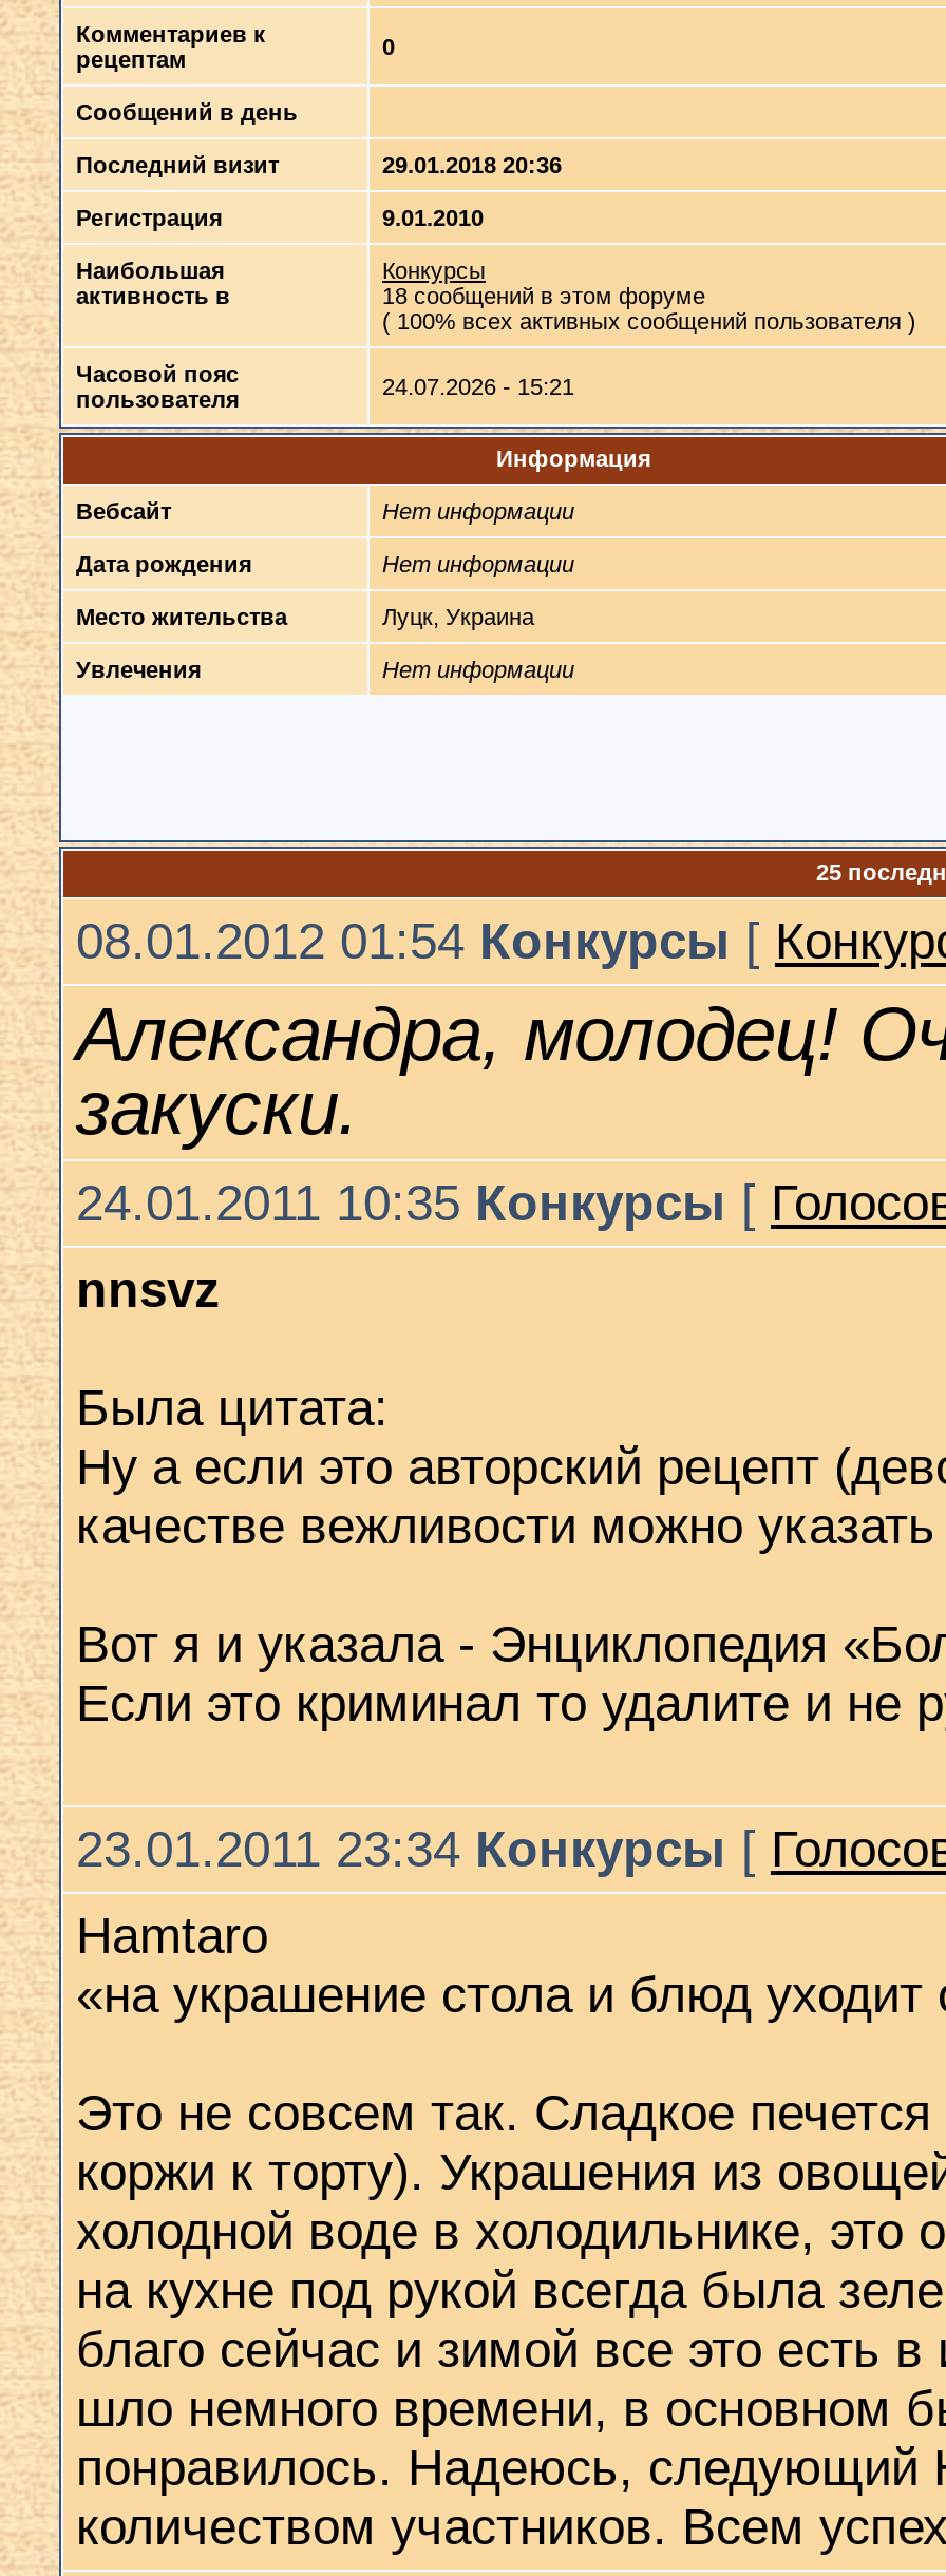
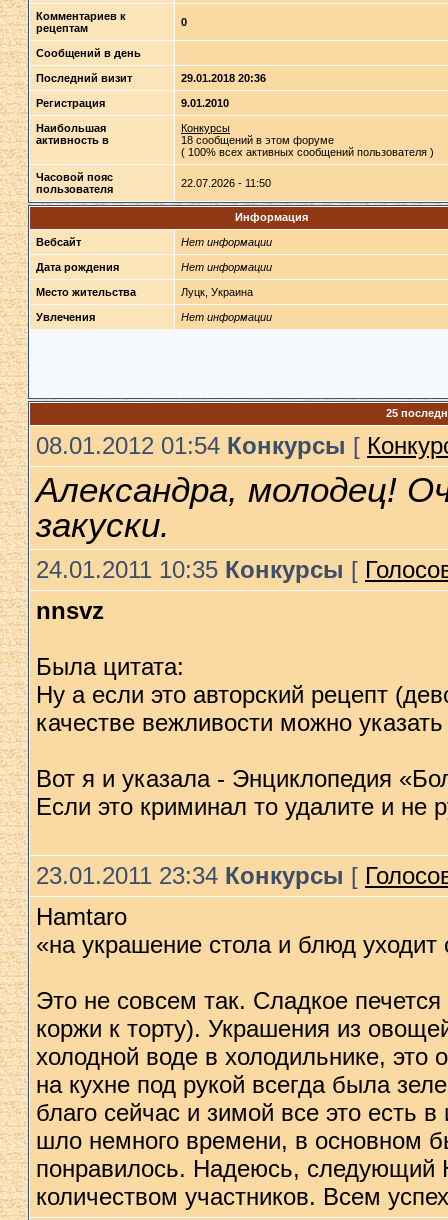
- 24.07.2026 - 15:21
+ 22.07.2026 - 11:50
